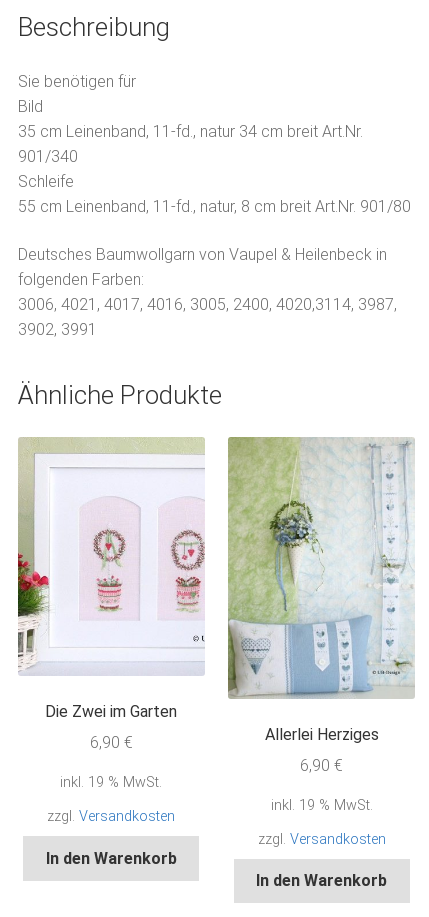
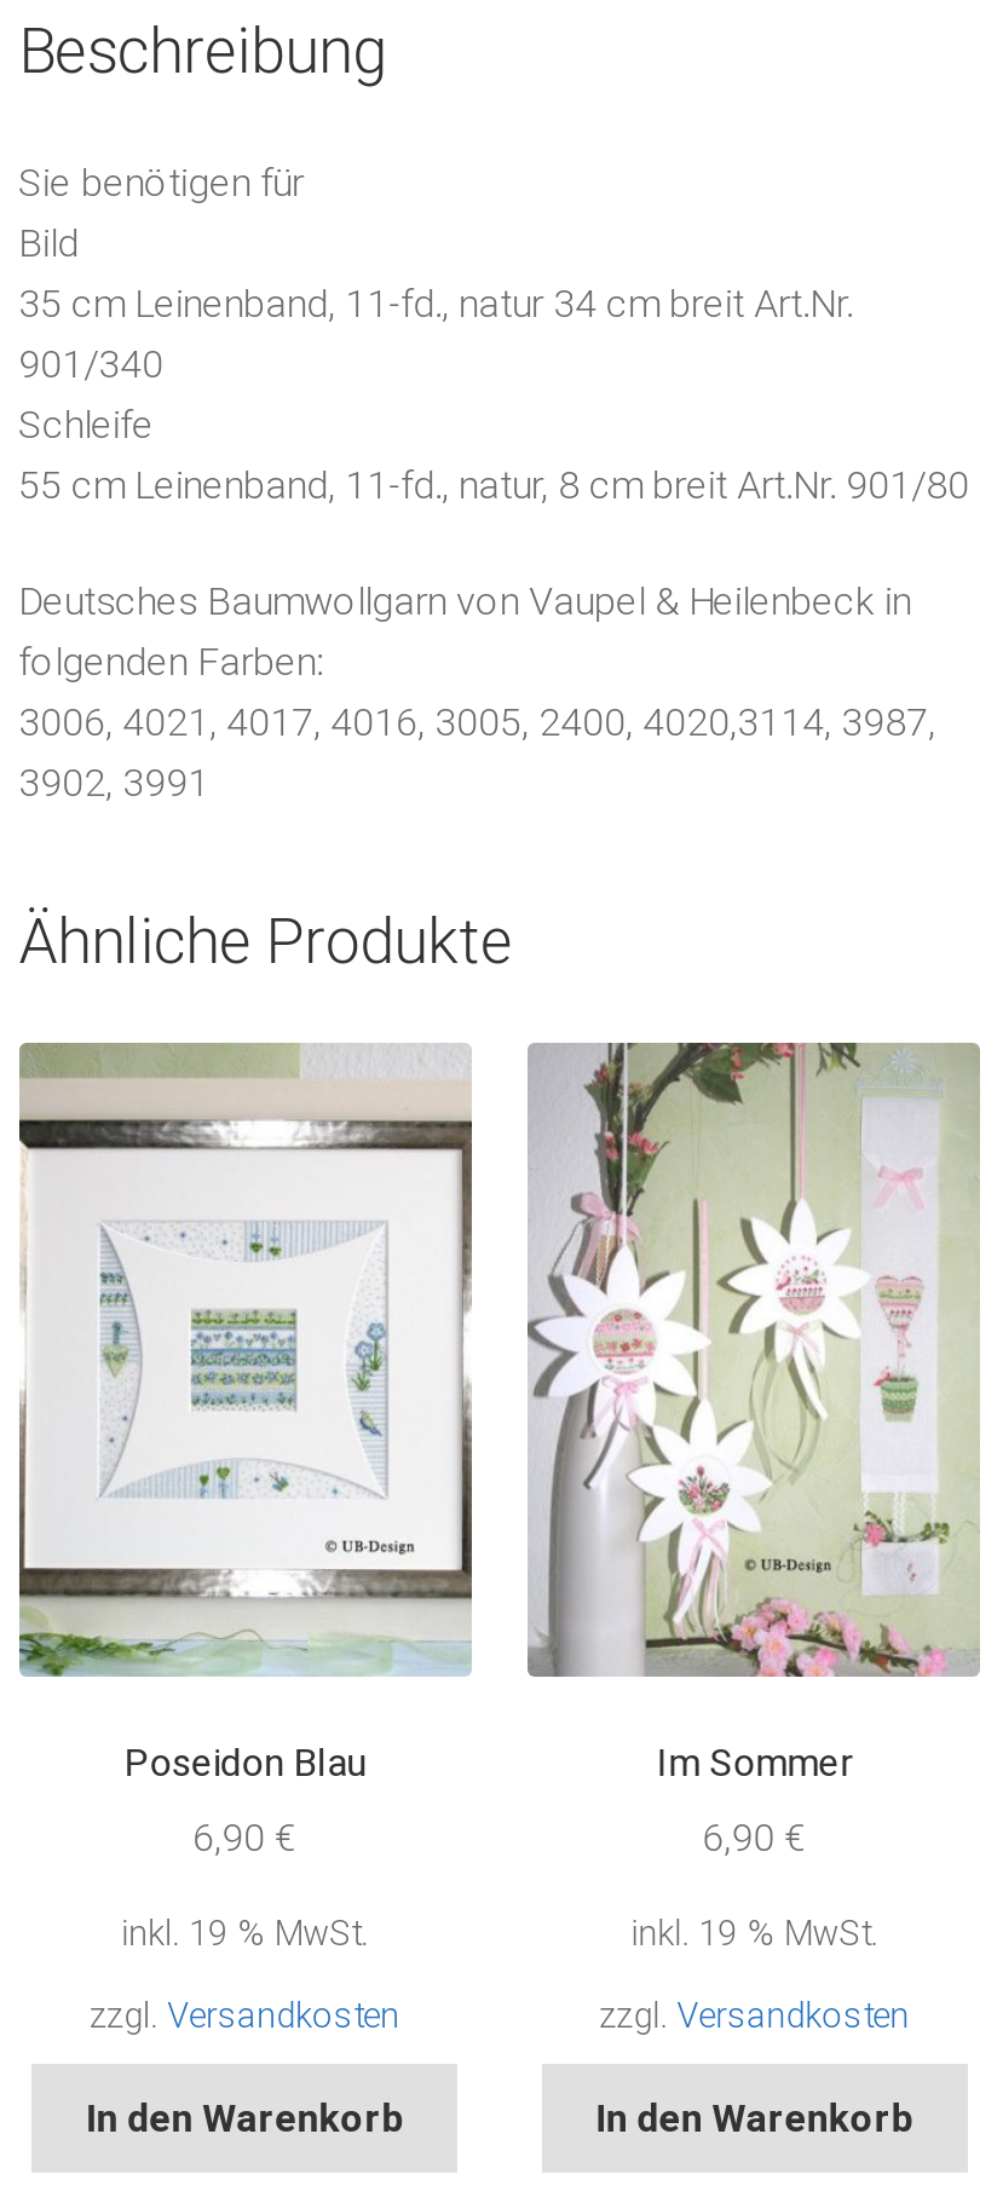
- [image]
- Die Zwei im Garten
+ [image]
+ Poseidon Blau

- [image]
- Allerlei Herziges
+ [image]
+ Im Sommer

moved down: 6,90 € | inkl. 19 % MwSt. | zzgl. Versandkosten | In den Warenkorb
